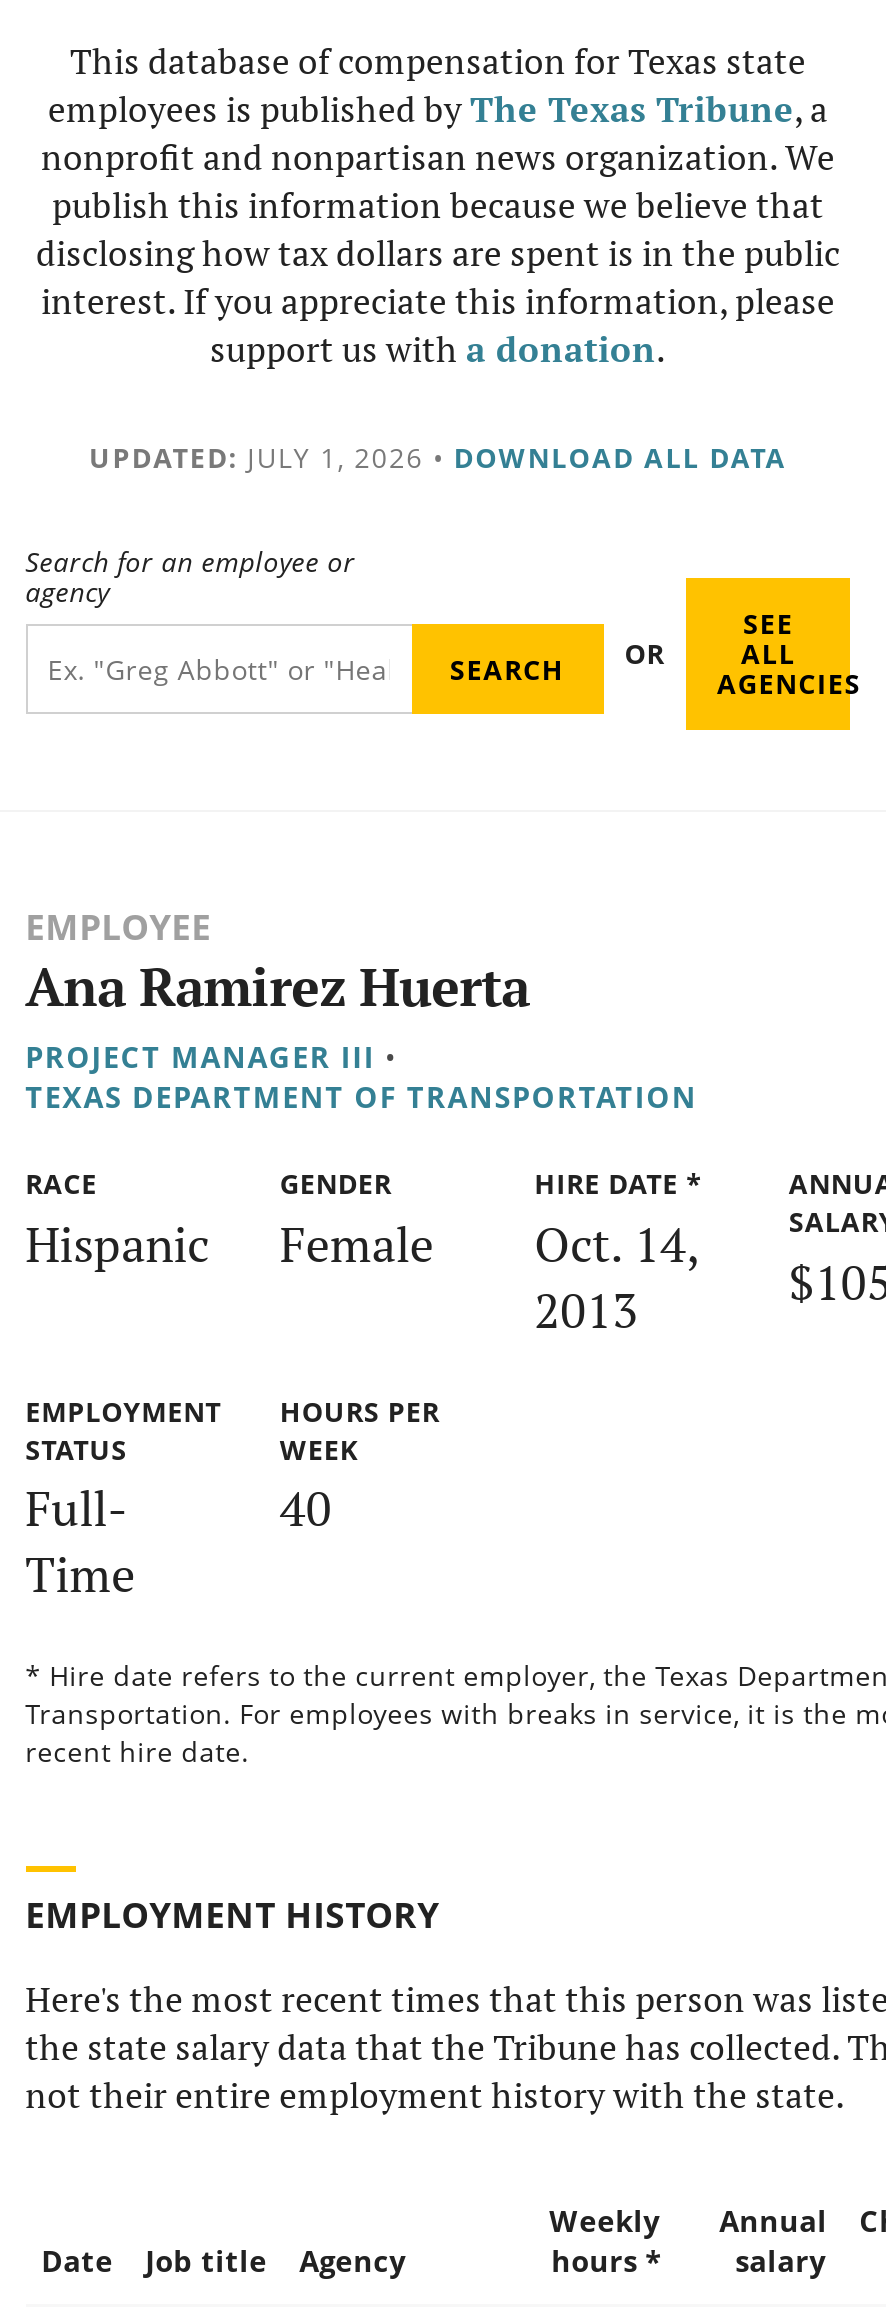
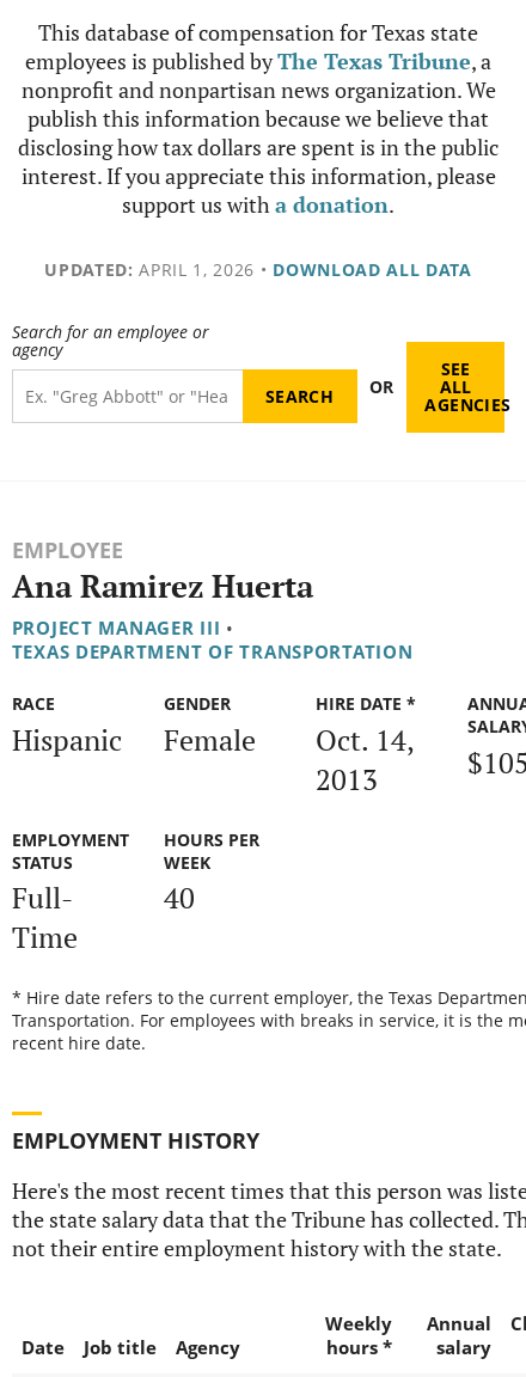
- UPDATED: JULY 1, 2026 • DOWNLOAD ALL DATA
+ UPDATED: APRIL 1, 2026 • DOWNLOAD ALL DATA
